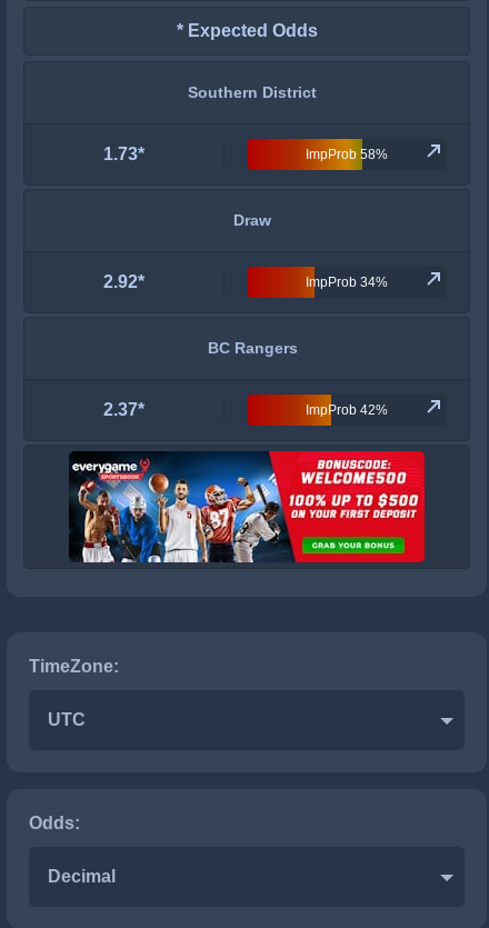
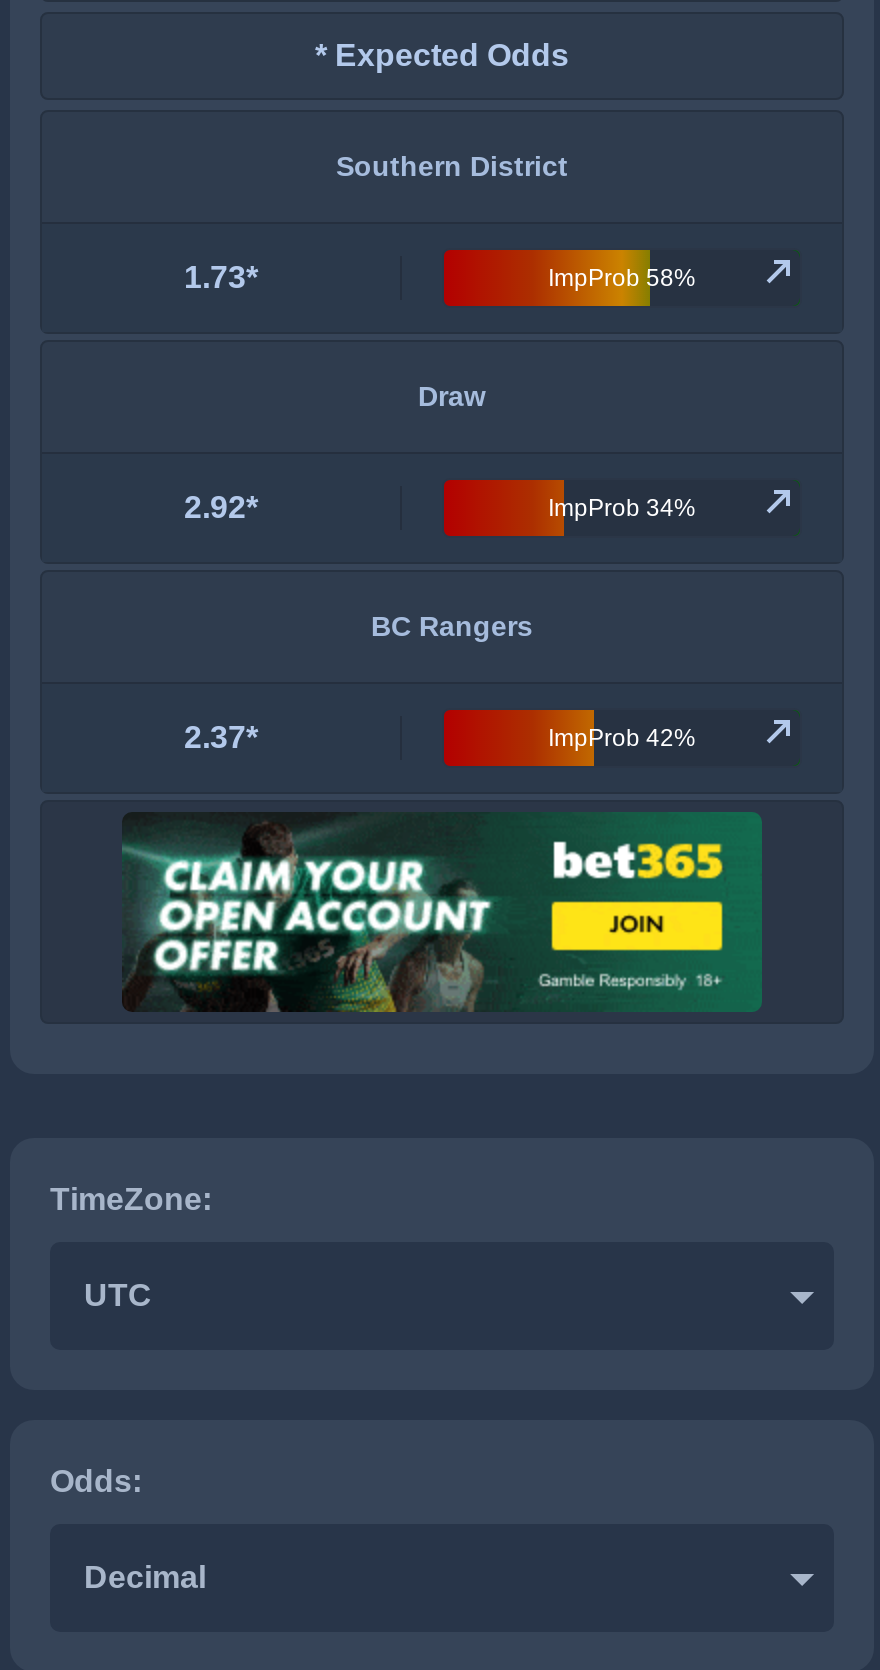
- [image]
+ [image]
